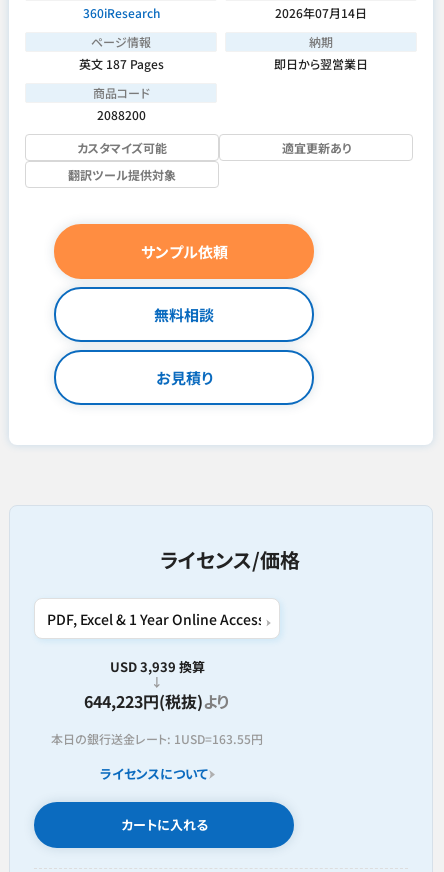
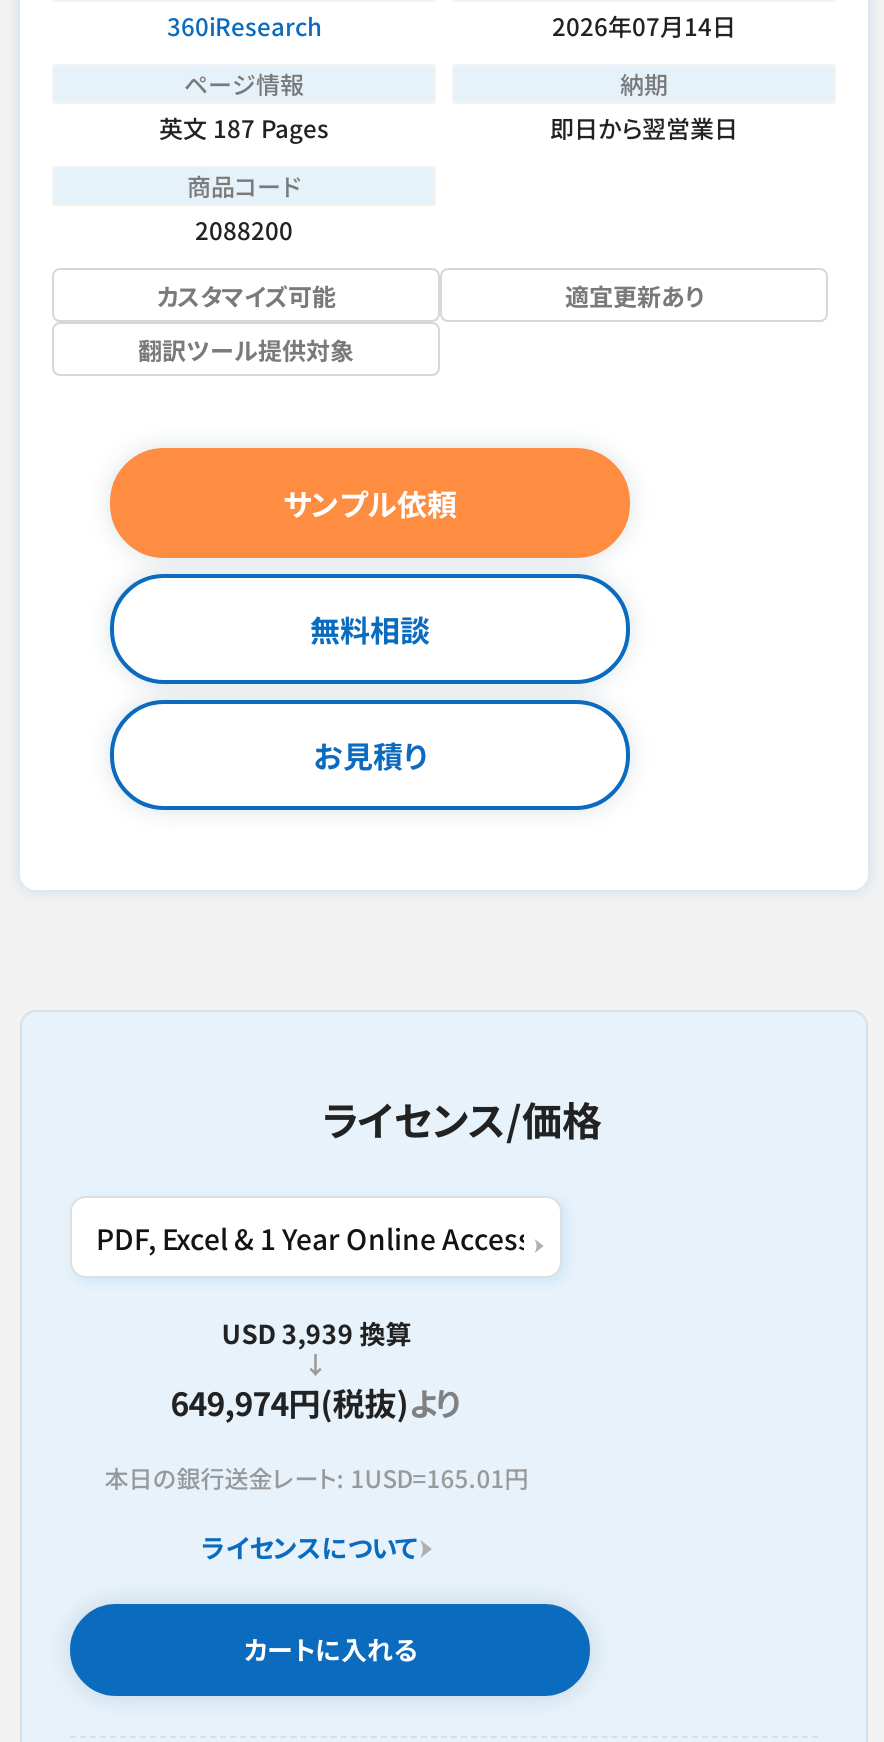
- 644,223円(税抜)より
+ 649,974円(税抜)より

- 本日の銀行送金レート: 1USD=163.55円
+ 本日の銀行送金レート: 1USD=165.01円
